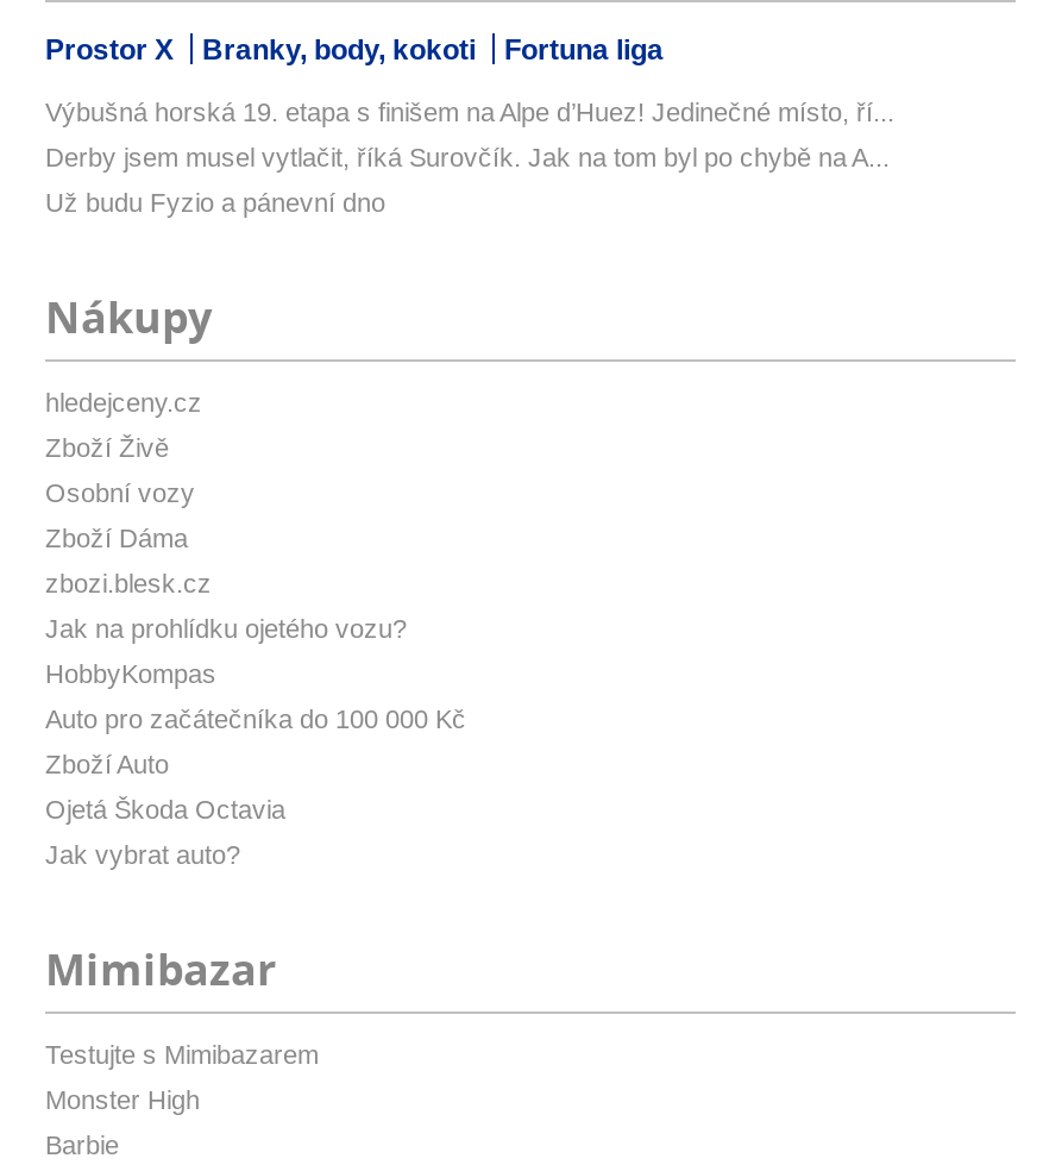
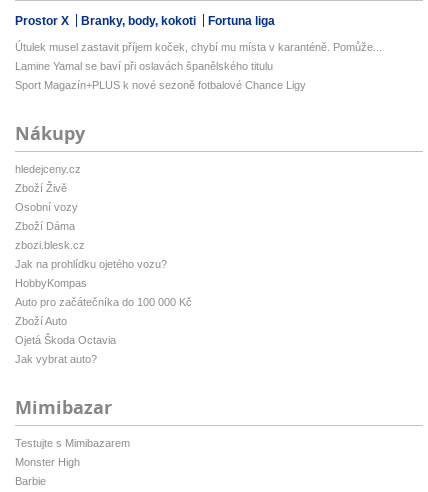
- Výbušná horská 19. etapa s finišem na Alpe d’Huez! Jedinečné místo, ří...
+ Útulek musel zastavit příjem koček, chybí mu místa v karanténě. Pomůže...

- Derby jsem musel vytlačit, říká Surovčík. Jak na tom byl po chybě na A...
+ Lamine Yamal se baví při oslavách španělského titulu

- Už budu Fyzio a pánevní dno
+ Sport Magazín+PLUS k nové sezoně fotbalové Chance Ligy
